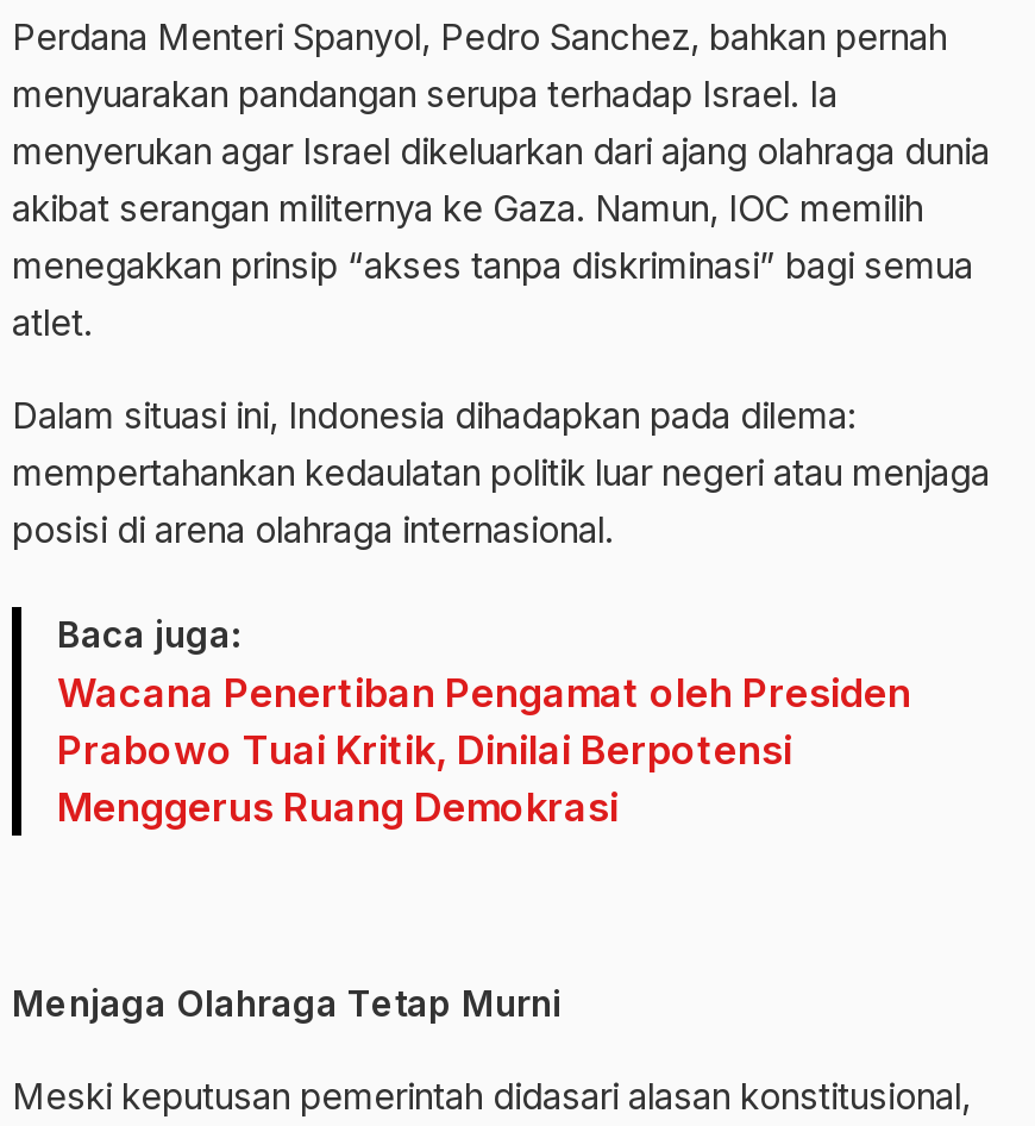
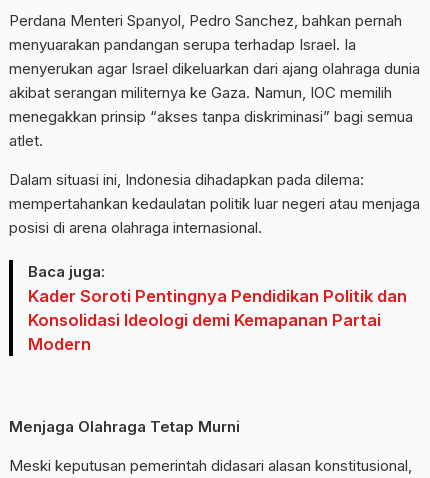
- Wacana Penertiban Pengamat oleh Presiden
- Prabowo Tuai Kritik, Dinilai Berpotensi
- Menggerus Ruang Demokrasi
+ Kader Soroti Pentingnya Pendidikan Politik dan
+ Konsolidasi Ideologi demi Kemapanan Partai
+ Modern
